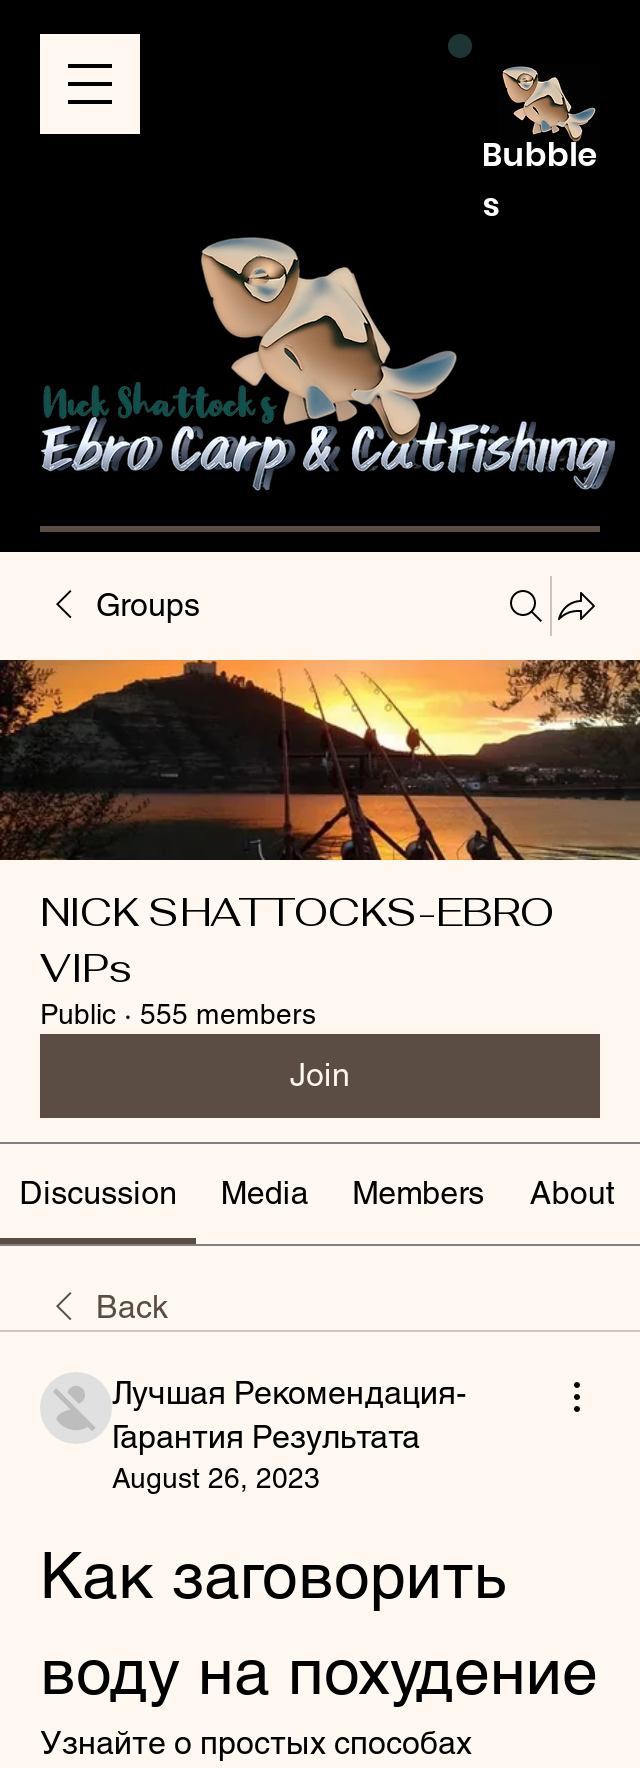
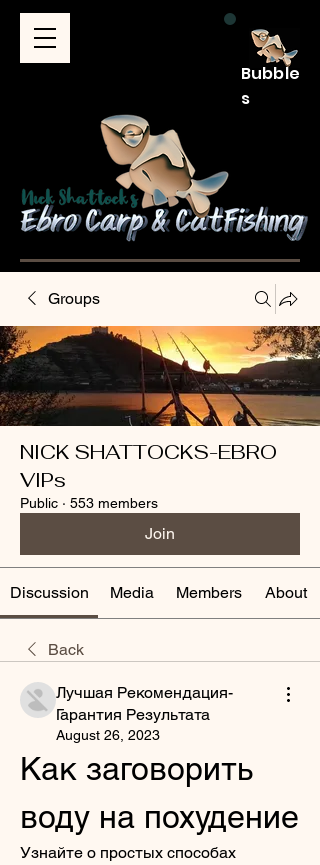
- Public · 555 members
+ Public · 553 members
